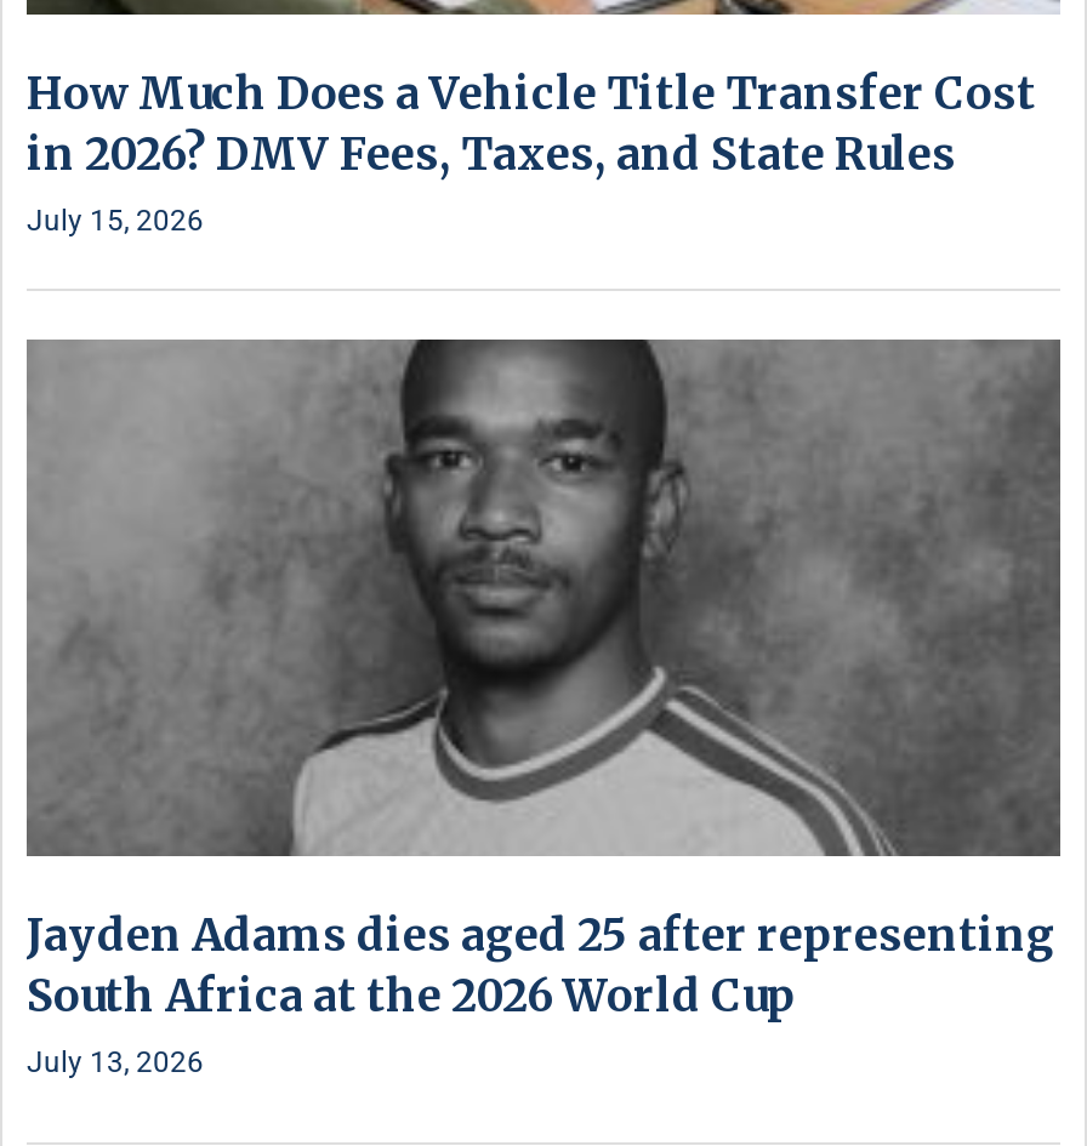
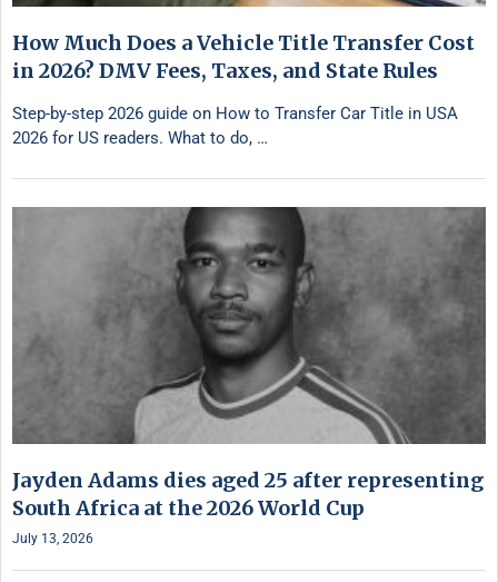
- July 15, 2026
+ Step-by-step 2026 guide on How to Transfer Car Title in USA
+ 2026 for US readers. What to do, …
